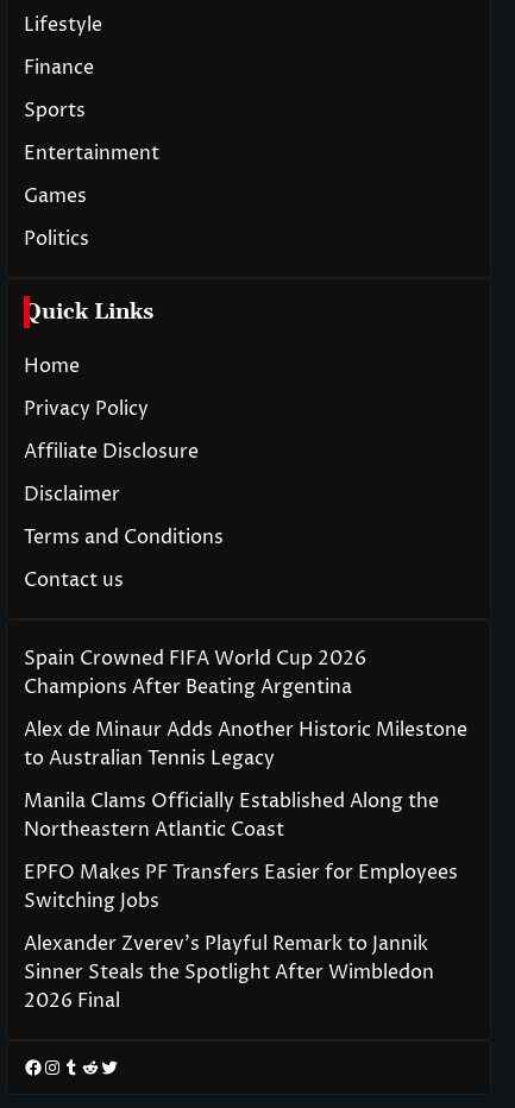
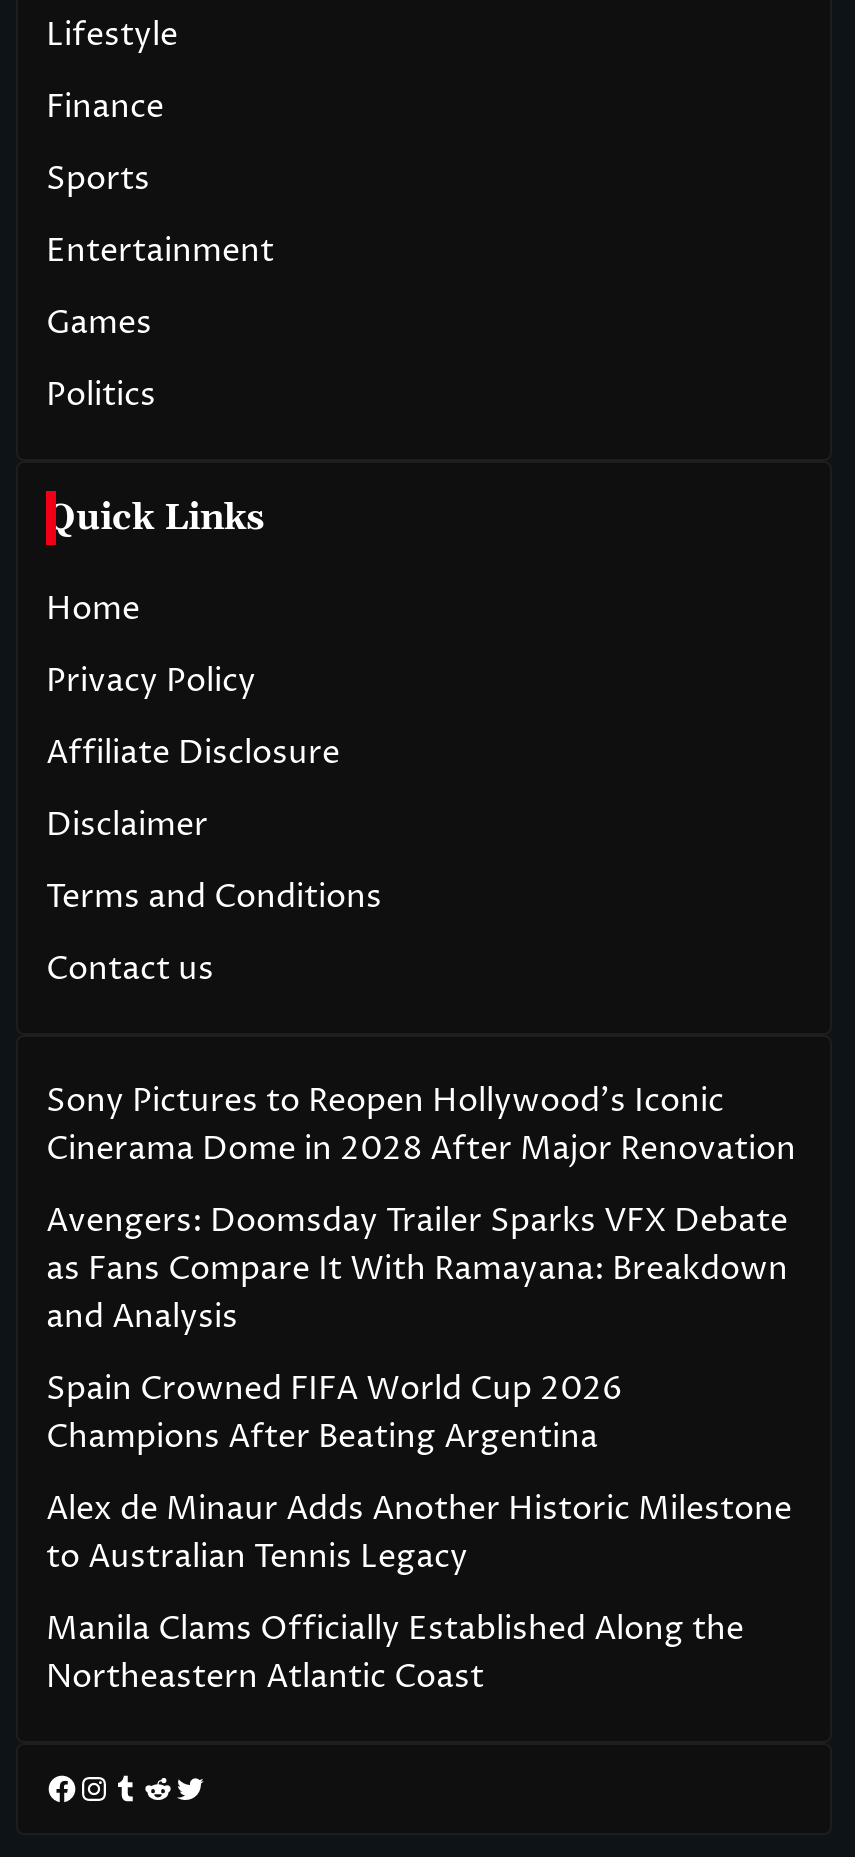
+ Sony Pictures to Reopen Hollywood’s Iconic
+ Cinerama Dome in 2028 After Major Renovation
+ Avengers: Doomsday Trailer Sparks VFX Debate
+ as Fans Compare It With Ramayana: Breakdown
+ and Analysis

moved down: Spain Crowned FIFA World Cup 2026 | Champions After Beating Argentina | Alex de Minaur Adds Another Historic Milestone | to Australian Tennis Legacy | Manila Clams Officially Established Along the | Northeastern Atlantic Coast

- EPFO Makes PF Transfers Easier for Employees
- Switching Jobs
- Alexander Zverev’s Playful Remark to Jannik
- Sinner Steals the Spotlight After Wimbledon
- 2026 Final
